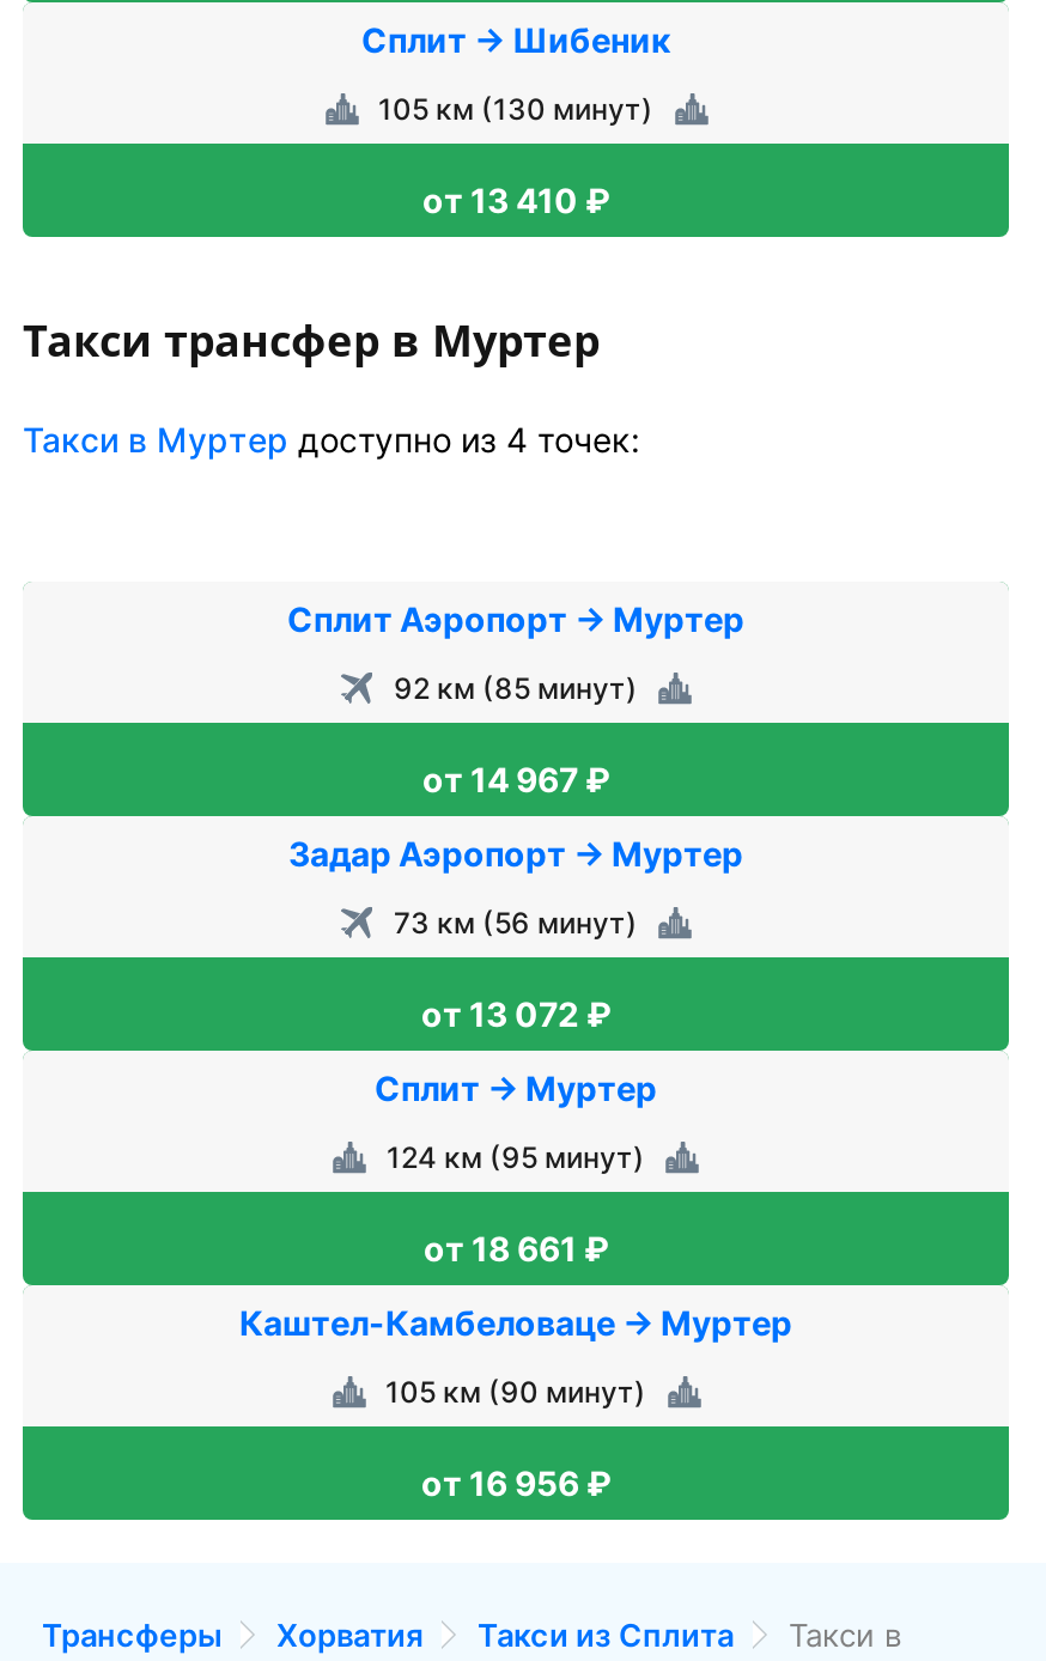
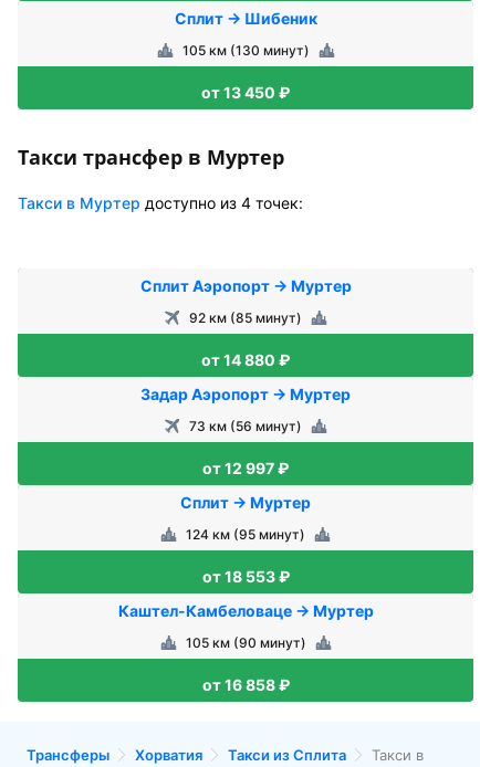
- от 13 410 ₽
+ от 13 450 ₽

- от 14 967 ₽
+ от 14 880 ₽

- от 13 072 ₽
+ от 12 997 ₽

- от 18 661 ₽
+ от 18 553 ₽

- от 16 956 ₽
+ от 16 858 ₽
